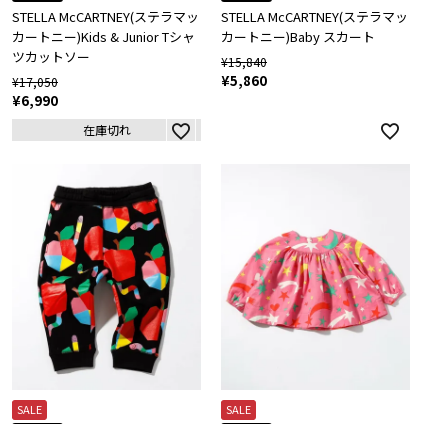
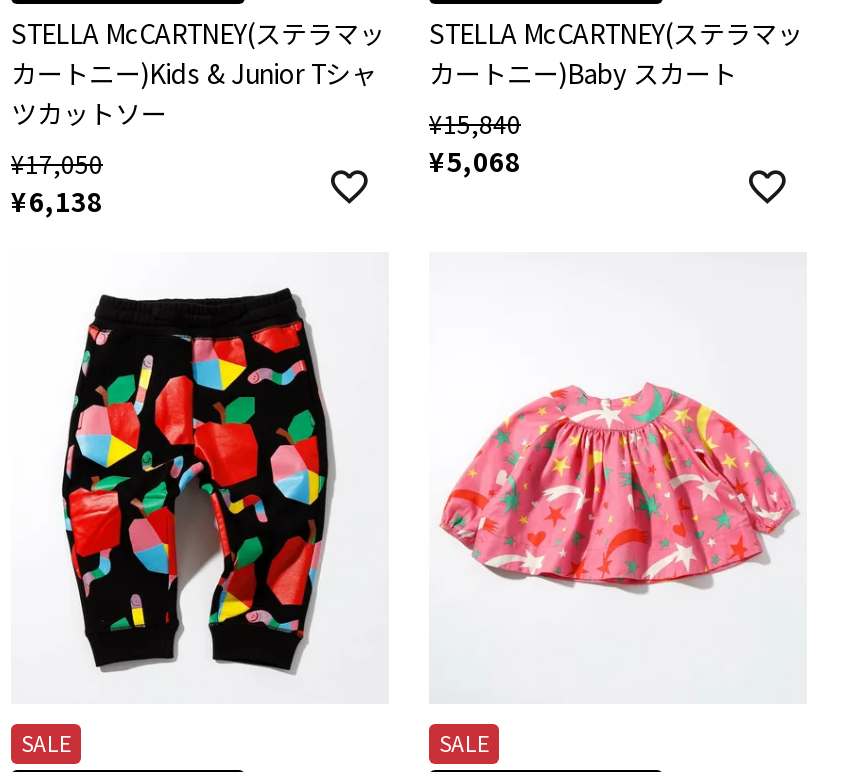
- ¥5,860
+ ¥5,068

- ¥6,990
- 在庫切れ
+ ¥6,138
